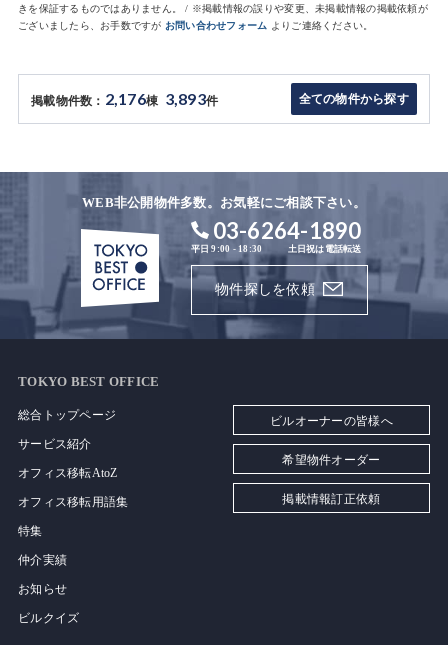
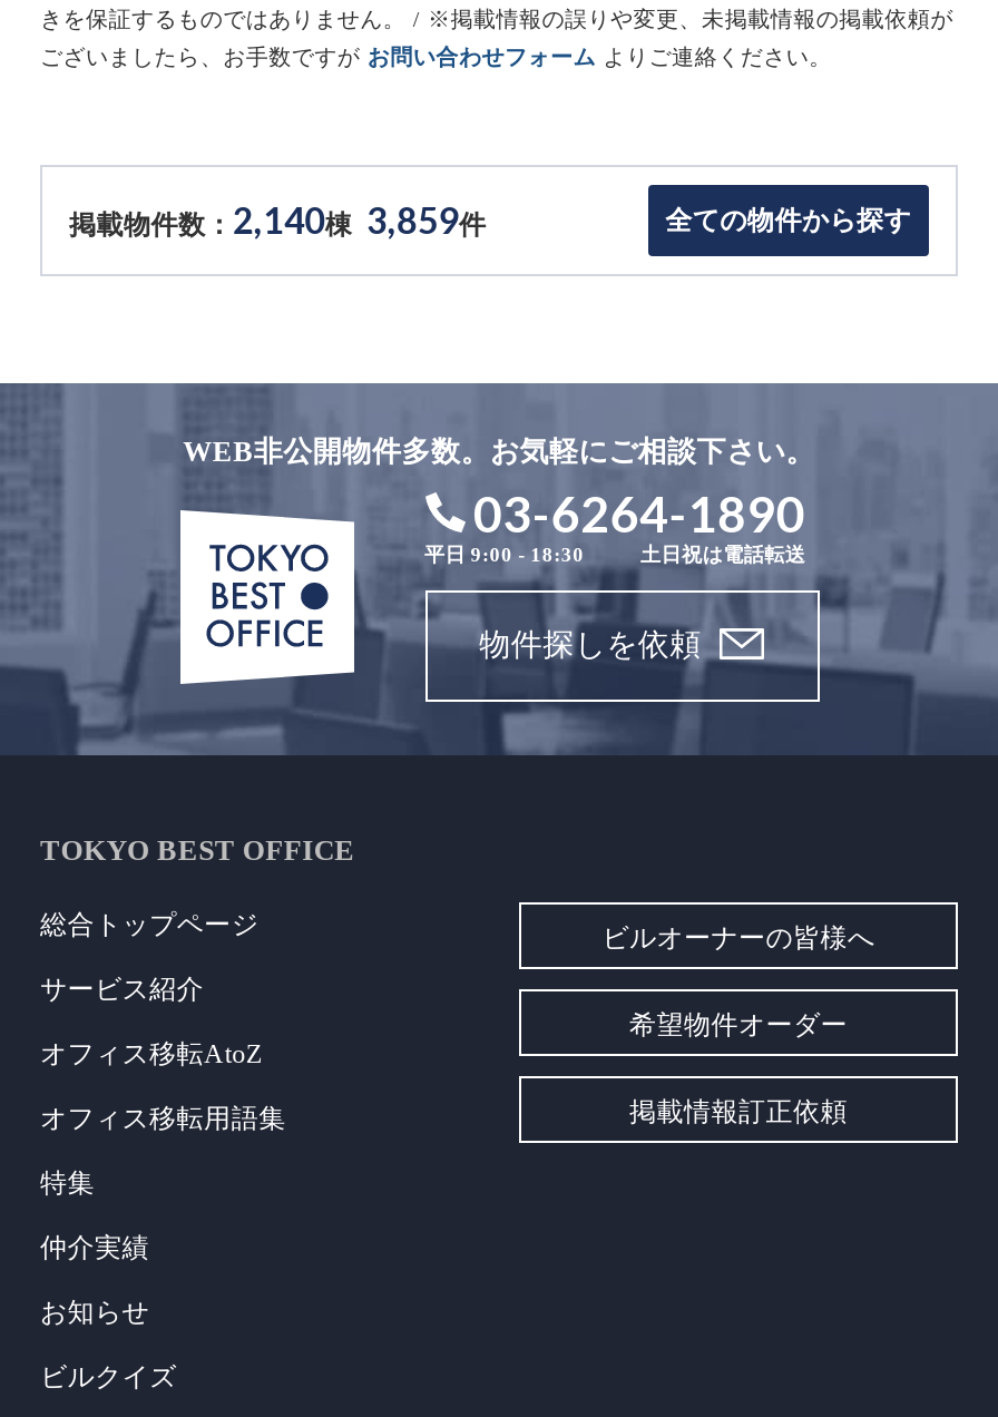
- 掲載物件数：2,176棟3,893件
+ 掲載物件数：2,140棟3,859件
